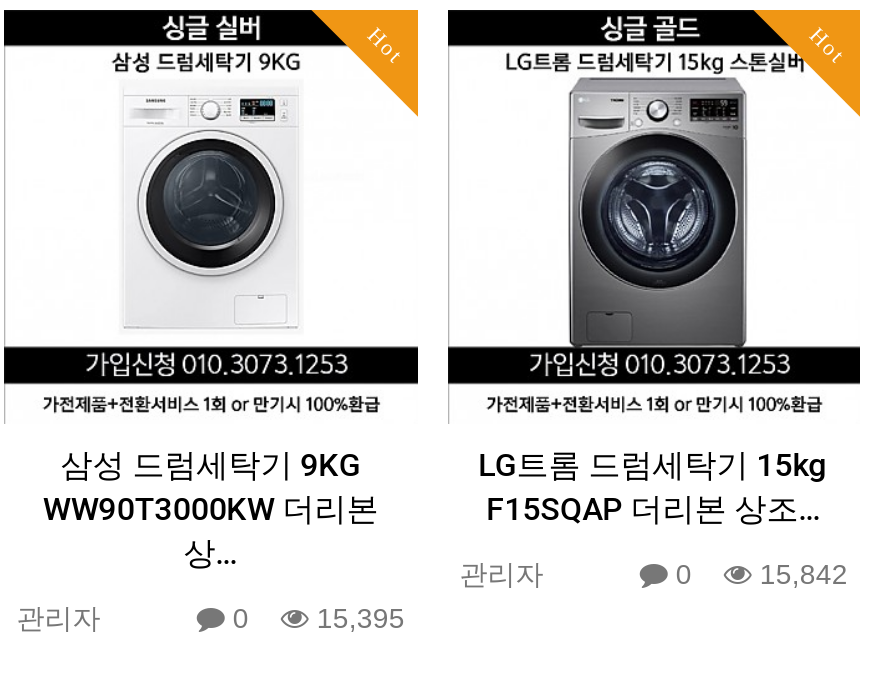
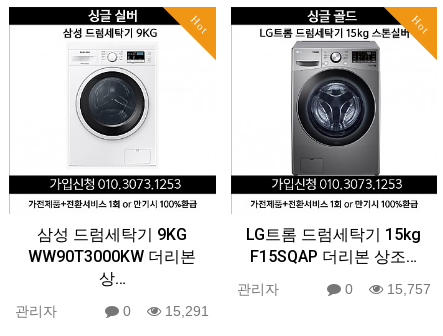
- 0 15,842
+ 0 15,757

- 0 15,395
+ 0 15,291
